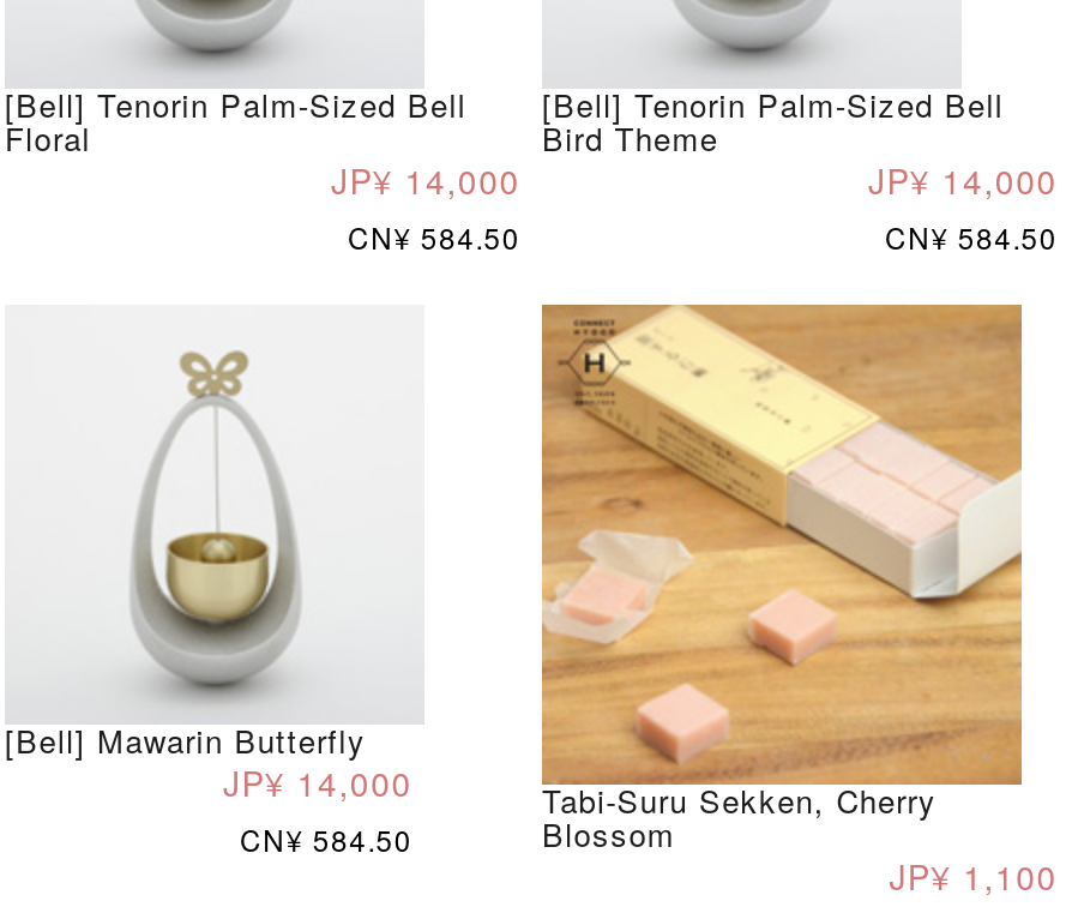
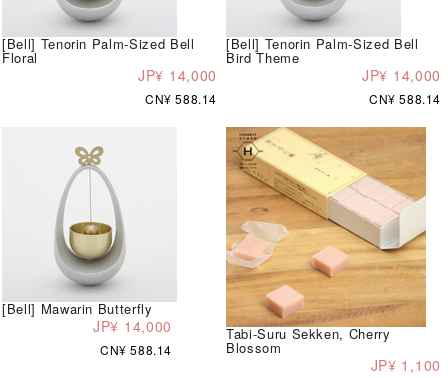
- CN¥ 584.50
+ CN¥ 588.14

- CN¥ 584.50
+ CN¥ 588.14

- CN¥ 584.50
+ CN¥ 588.14
